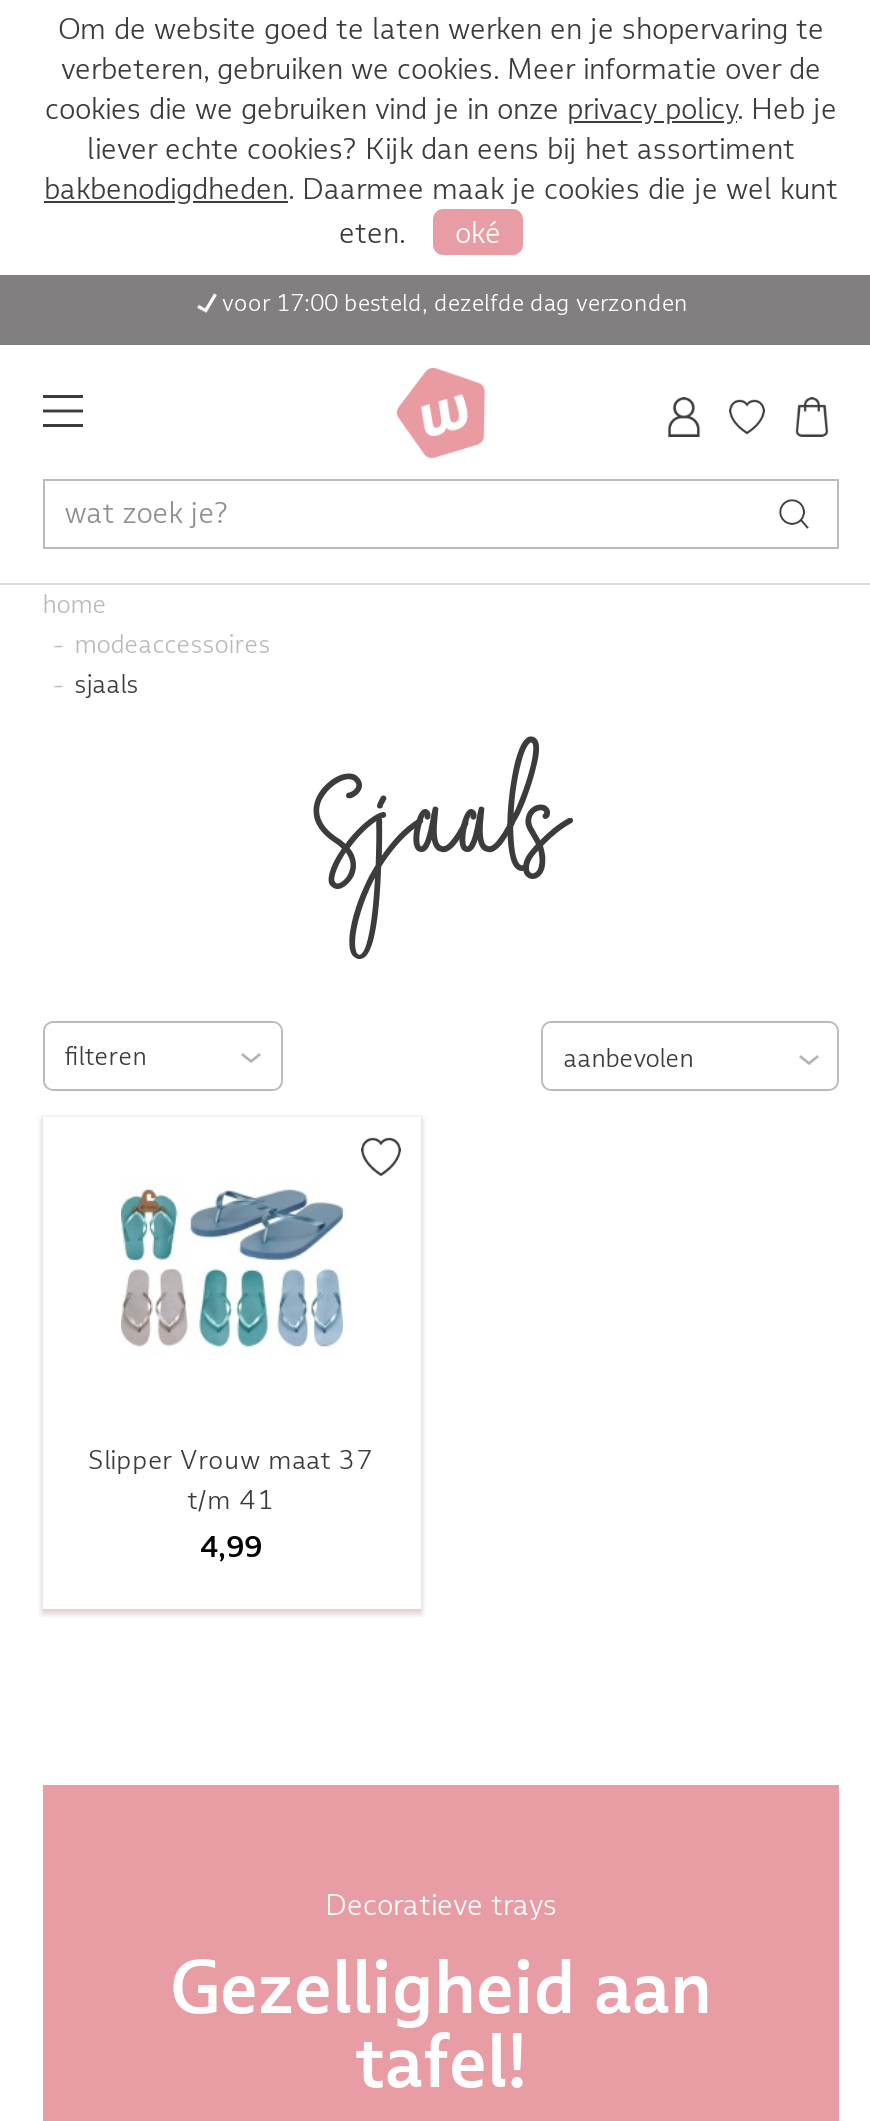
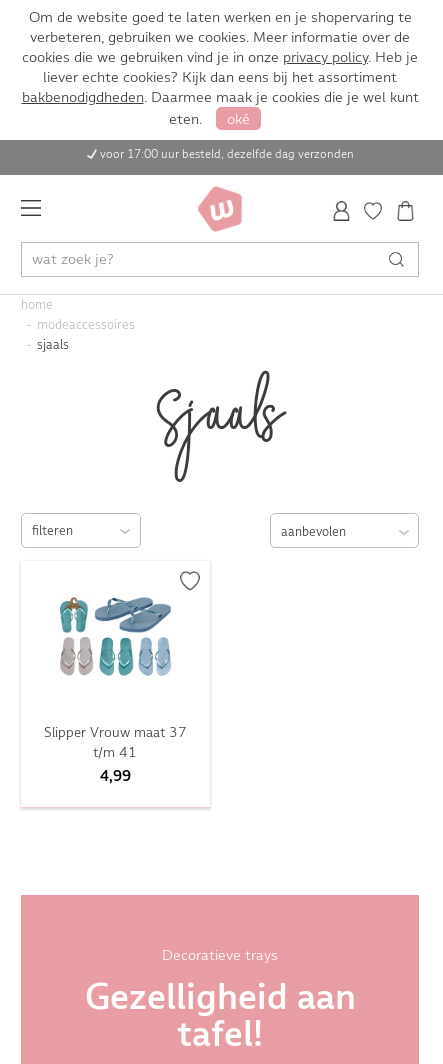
- voor 17:00 besteld, dezelfde dag verzonden
+ voor 17:00 uur besteld, dezelfde dag verzonden
